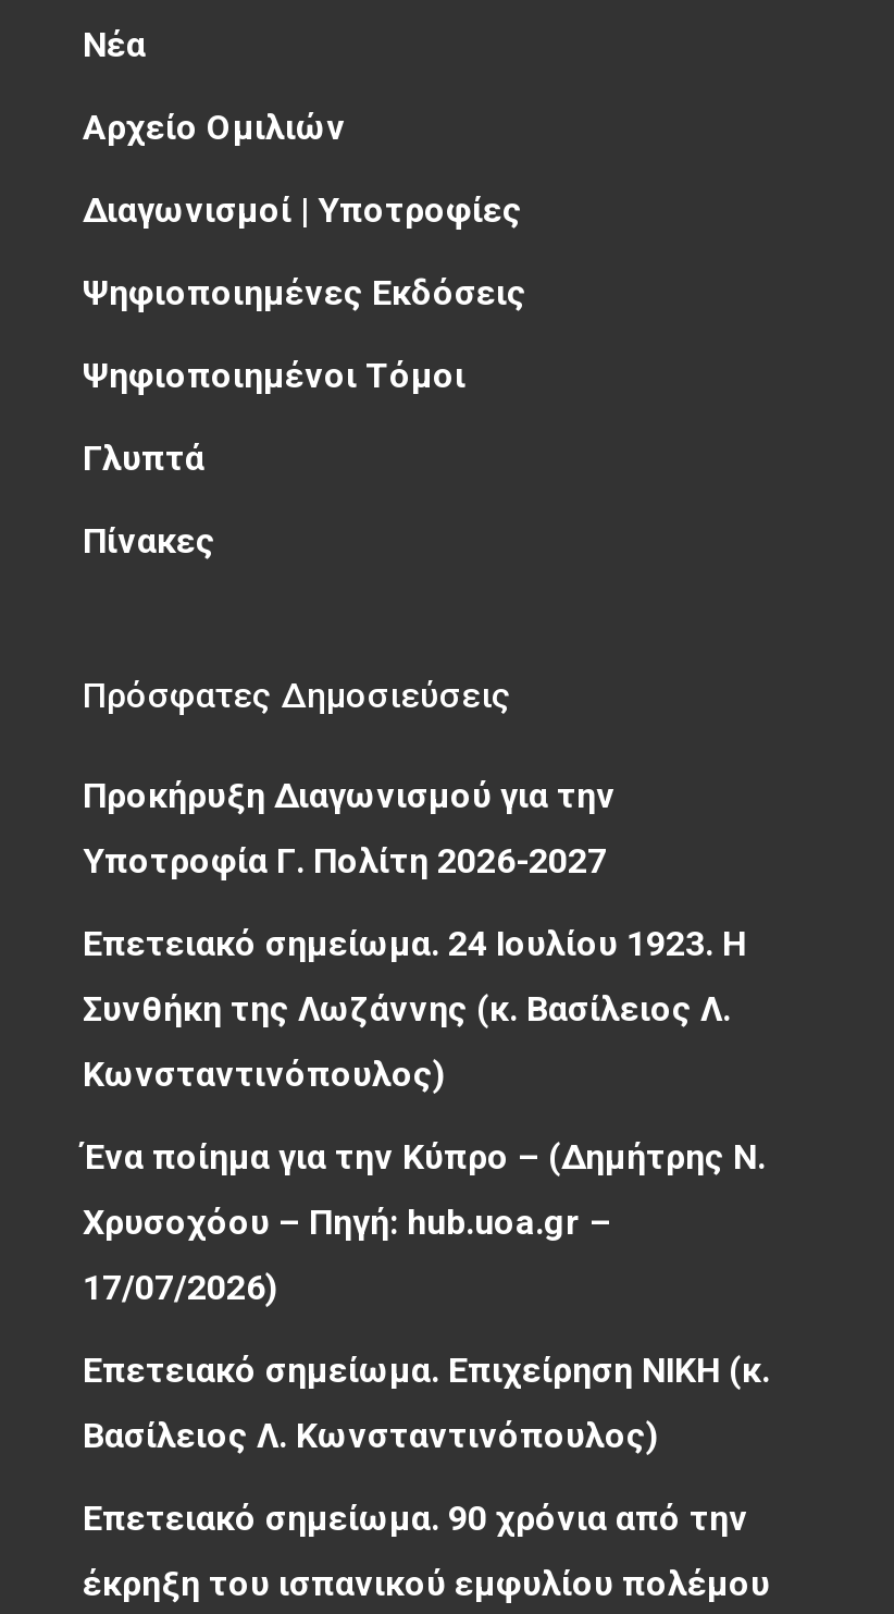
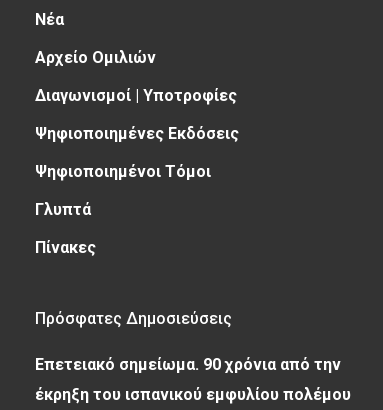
- Προκήρυξη Διαγωνισμού για την
- Υποτροφία Γ. Πολίτη 2026-2027
- Επετειακό σημείωμα. 24 Ιουλίου 1923. Η
- Συνθήκη της Λωζάννης (κ. Βασίλειος Λ.
- Κωνσταντινόπουλος)
- Ένα ποίημα για την Κύπρο – (Δημήτρης Ν.
- Χρυσοχόου – Πηγή: hub.uoa.gr –
- 17/07/2026)
- Επετειακό σημείωμα. Επιχείρηση ΝΙΚΗ (κ.
- Βασίλειος Λ. Κωνσταντινόπουλος)
